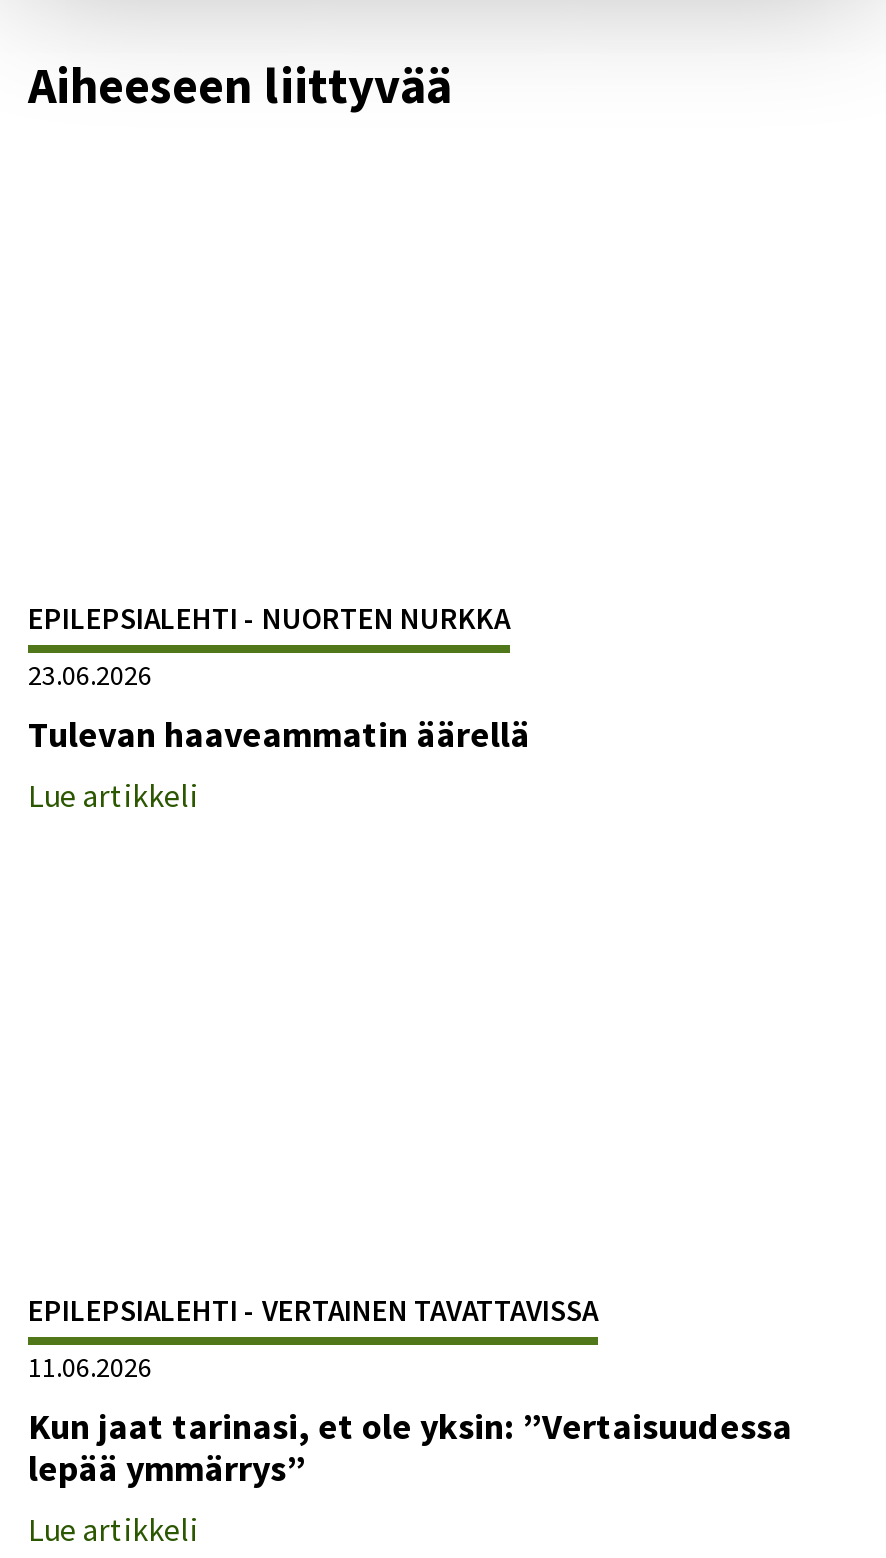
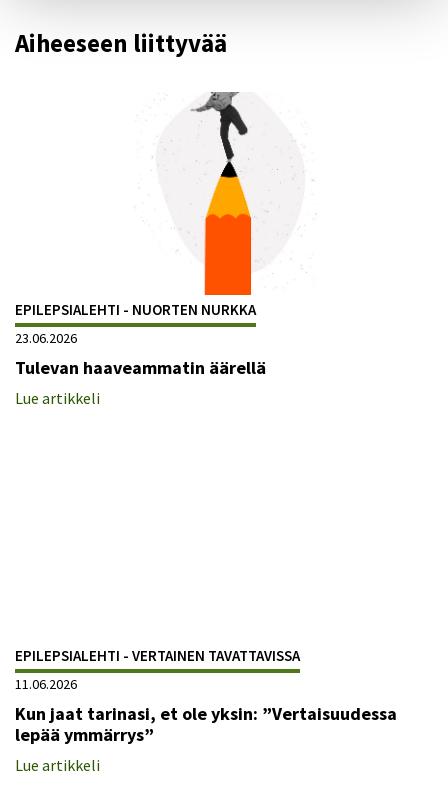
+ [image]
